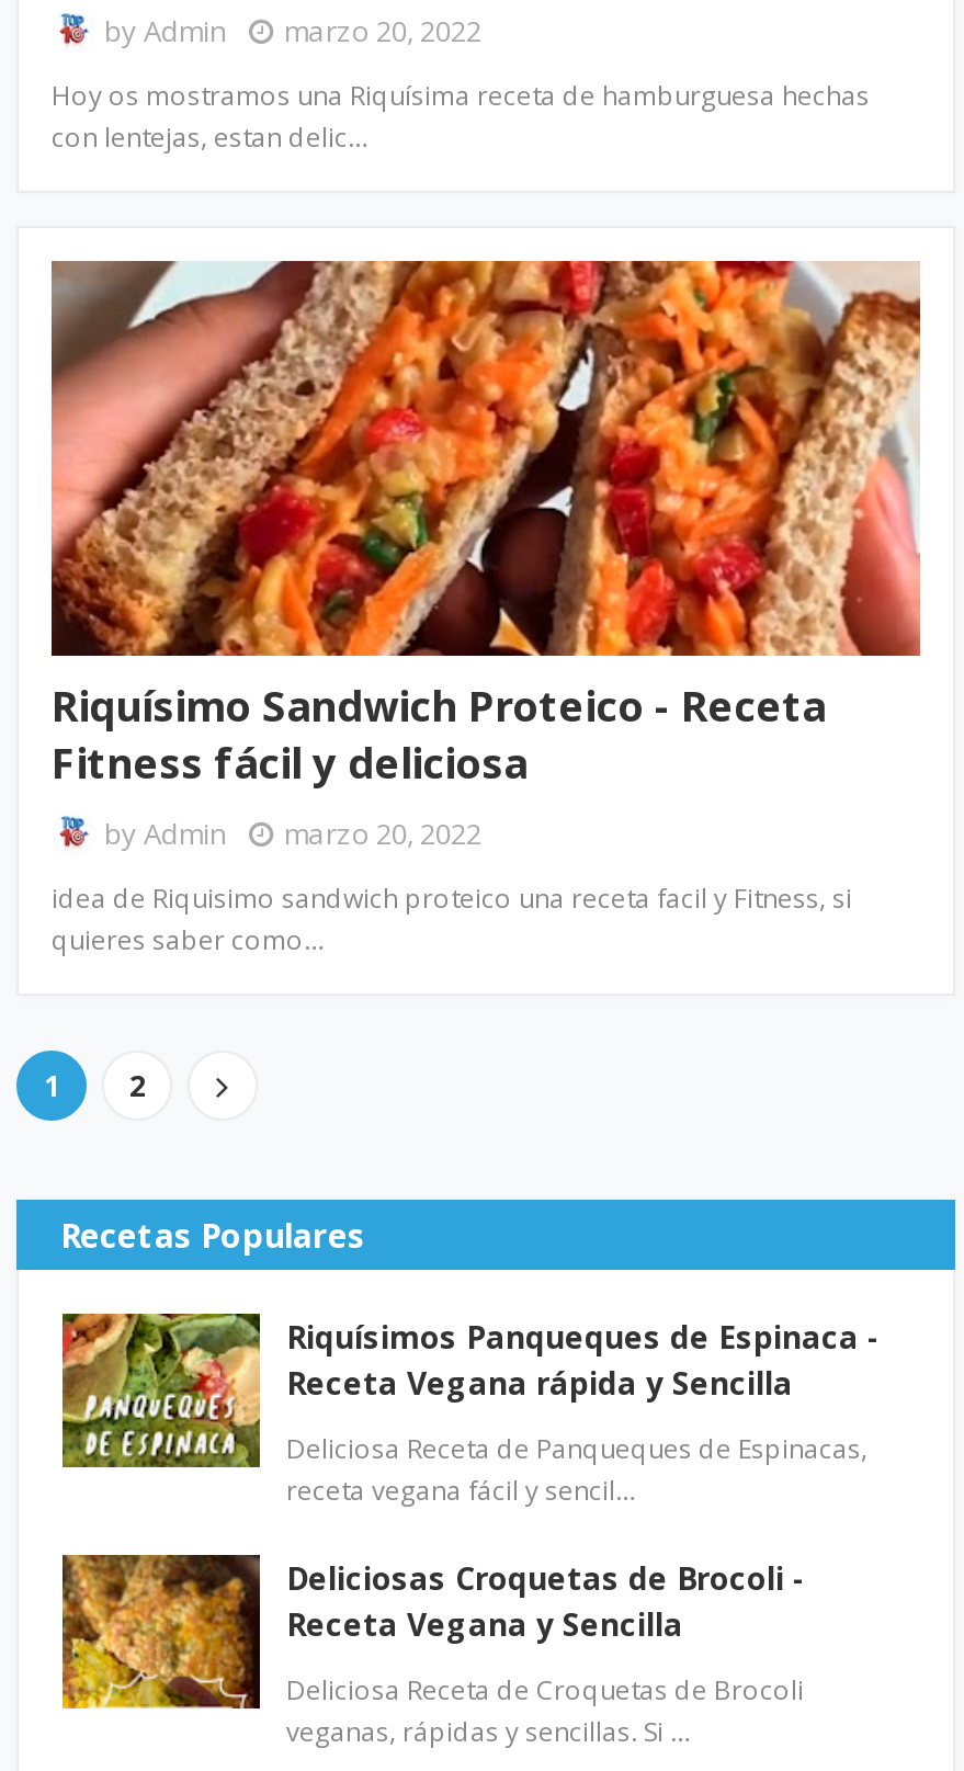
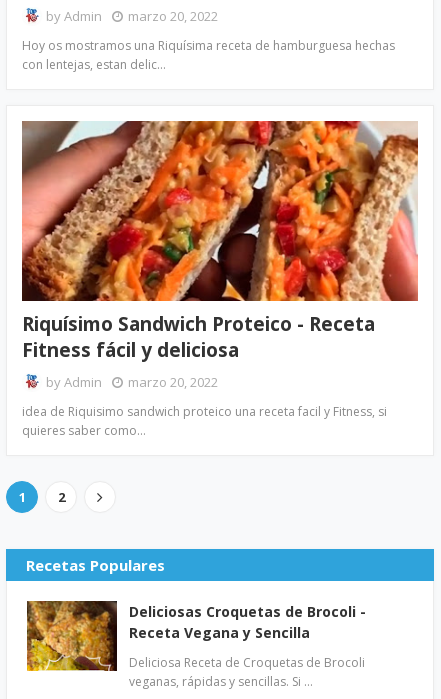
- [image]
- Riquísimos Panqueques de Espinaca -
- Receta Vegana rápida y Sencilla
- Deliciosa Receta de Panqueques de Espinacas,
- receta vegana fácil y sencil…
